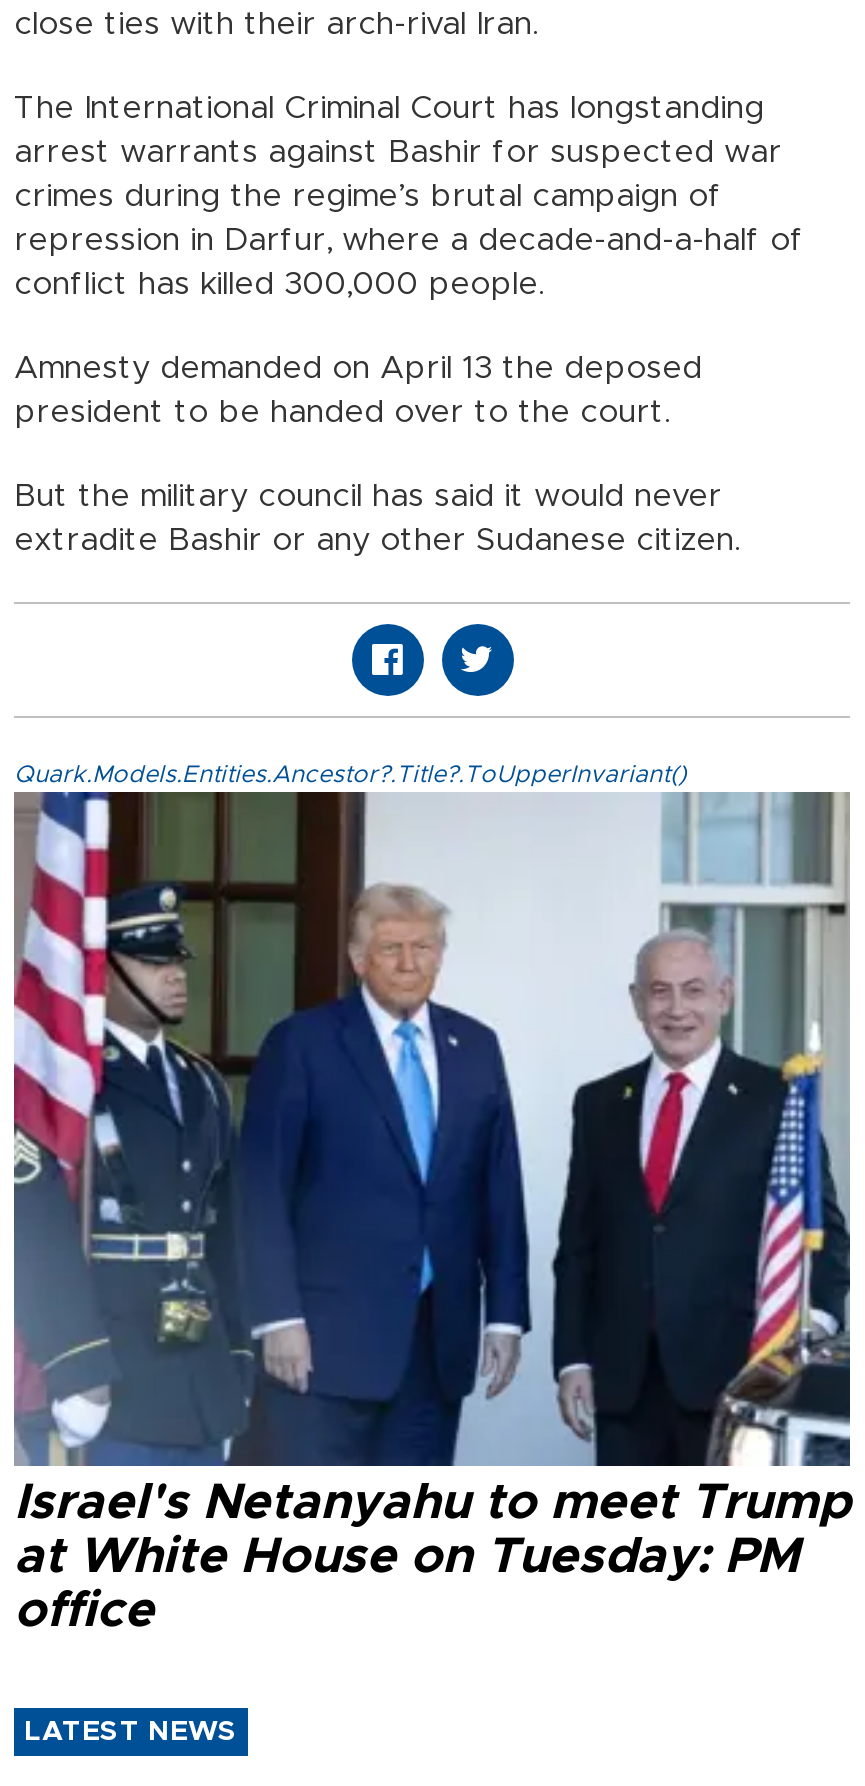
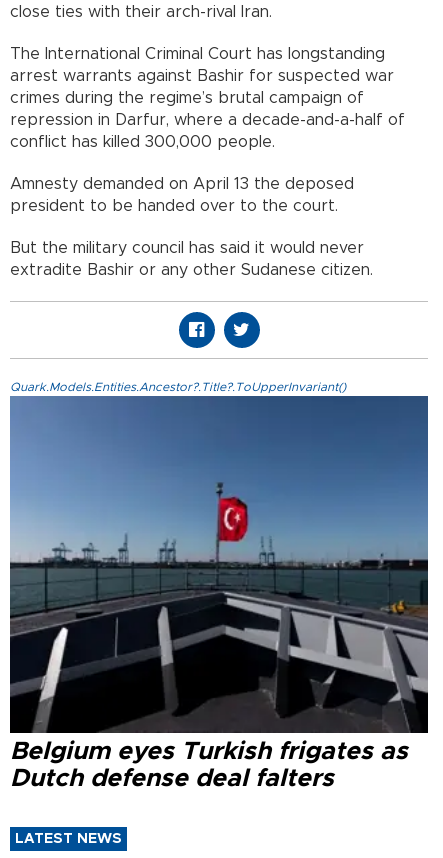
- [image]
- Israel's Netanyahu to meet Trump
- at White House on Tuesday: PM
- office
+ [image]
+ Belgium eyes Turkish frigates as
+ Dutch defense deal falters
